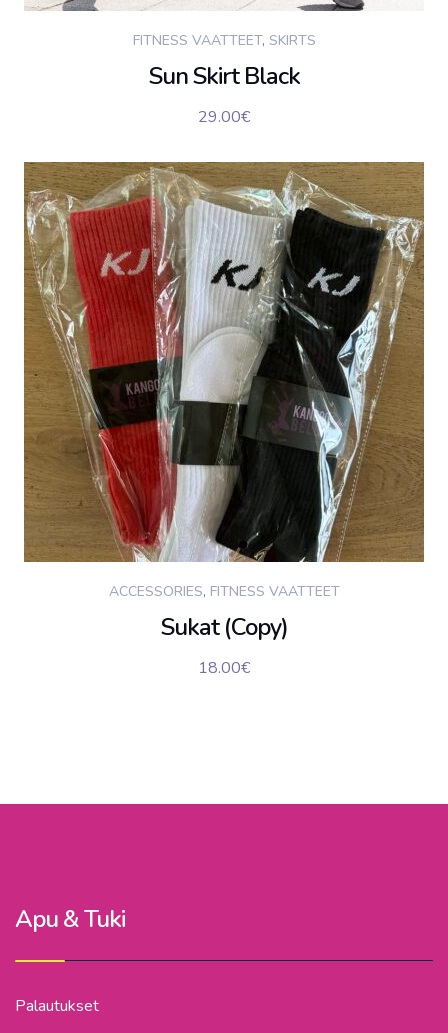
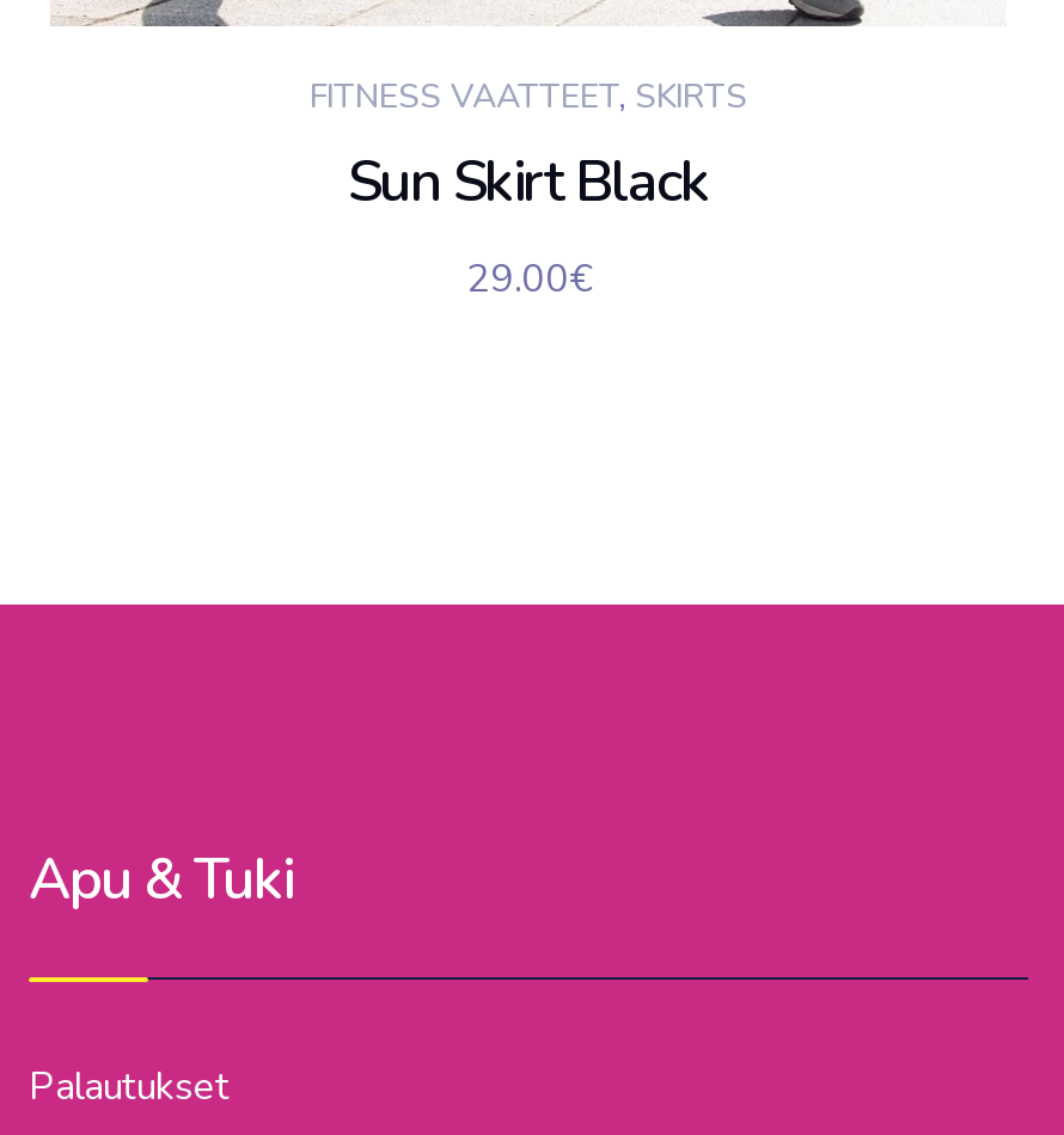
- [image]
- ACCESSORIES, FITNESS VAATTEET
- Sukat (Copy)
- 18.00€
